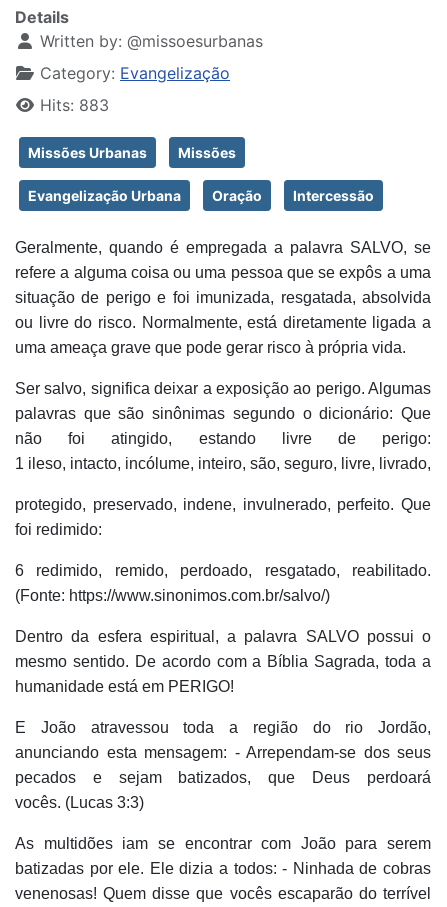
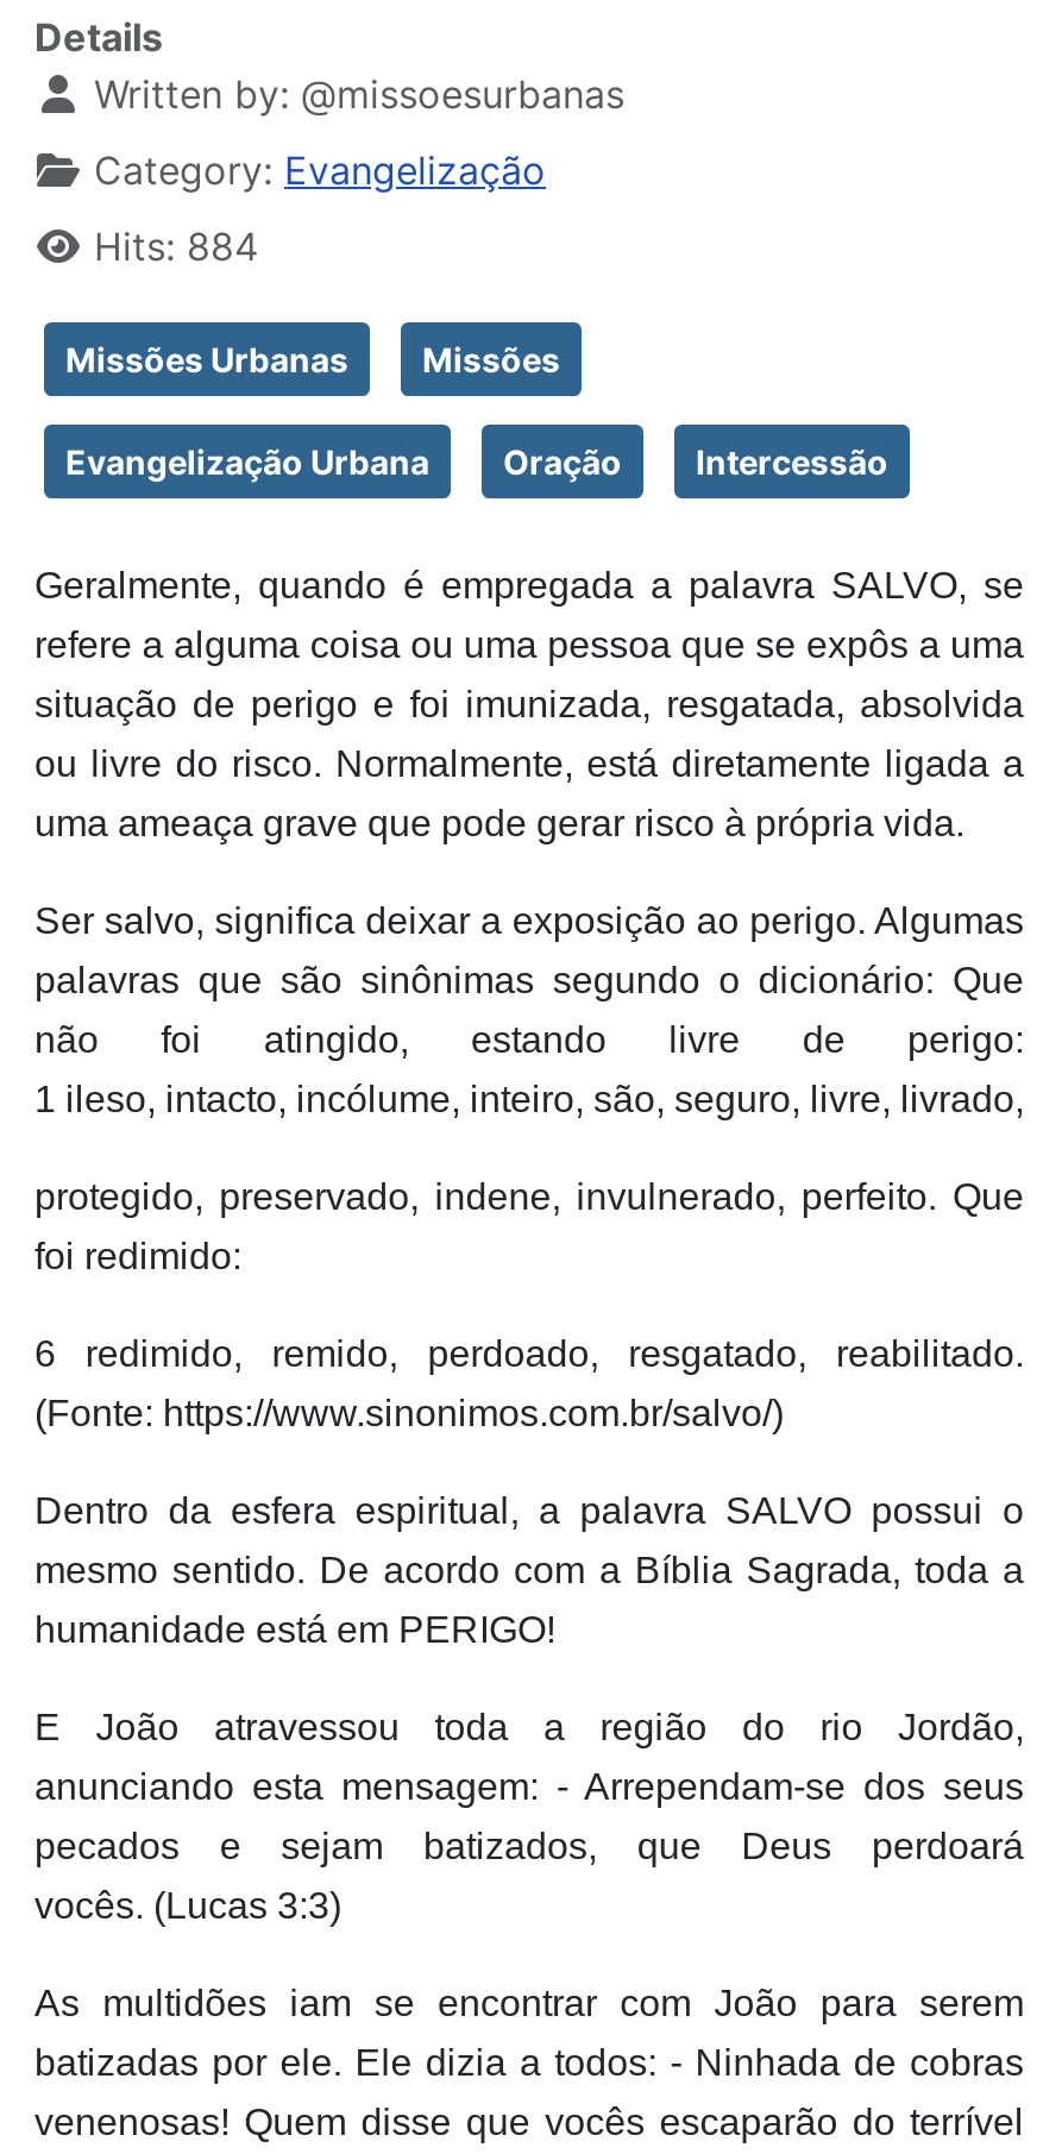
- Hits: 883
+ Hits: 884
